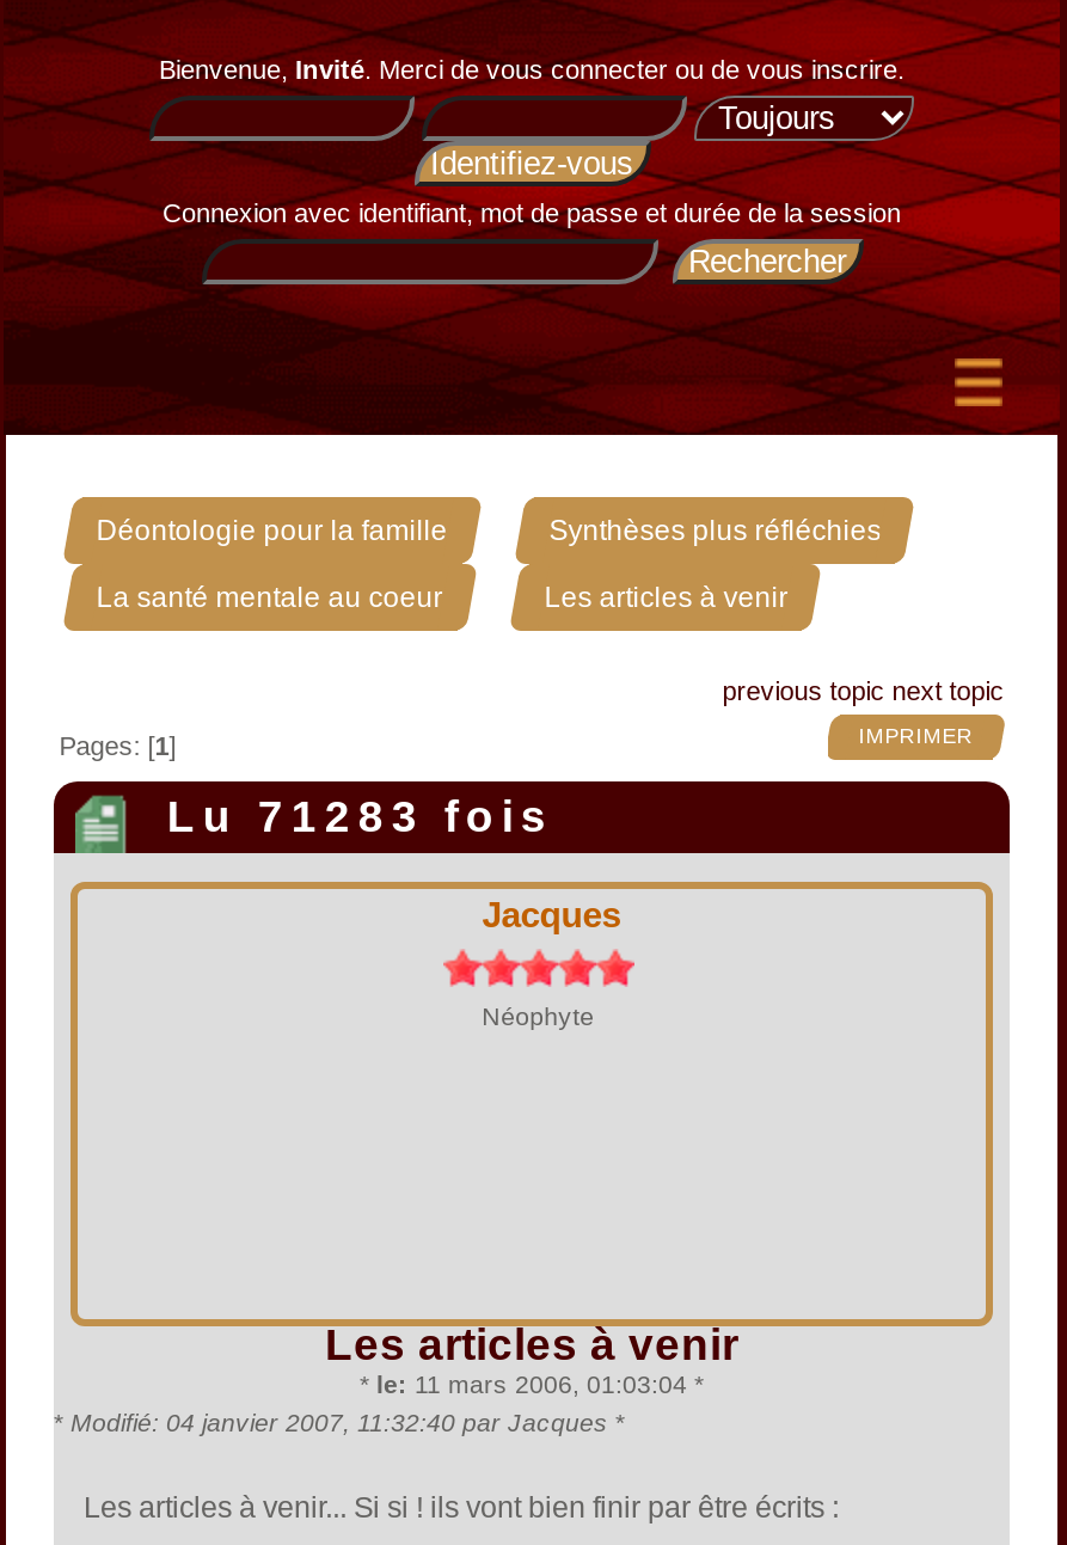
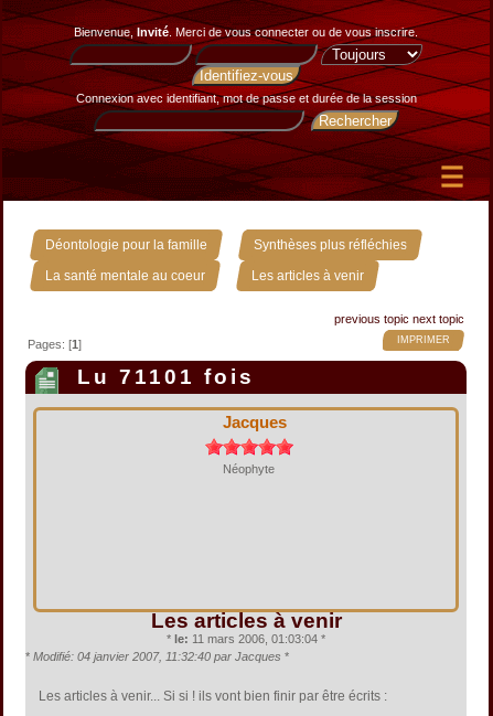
- Lu 71283 fois
+ Lu 71101 fois
